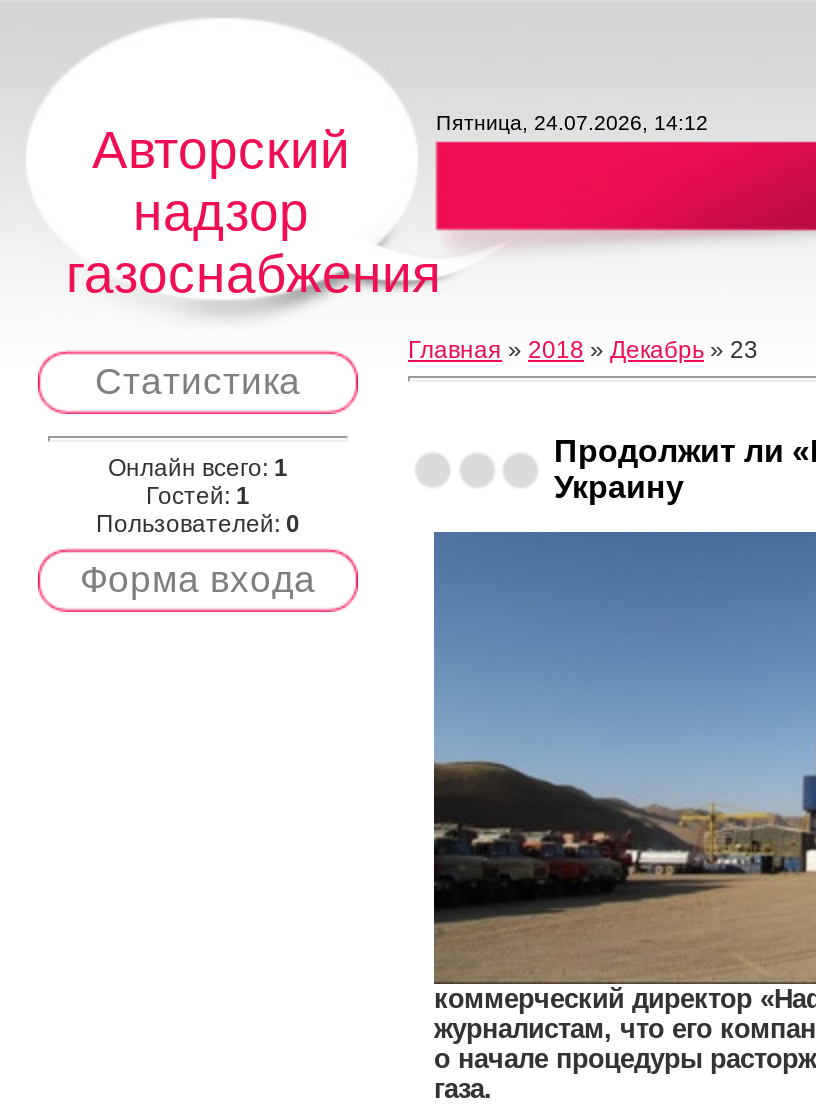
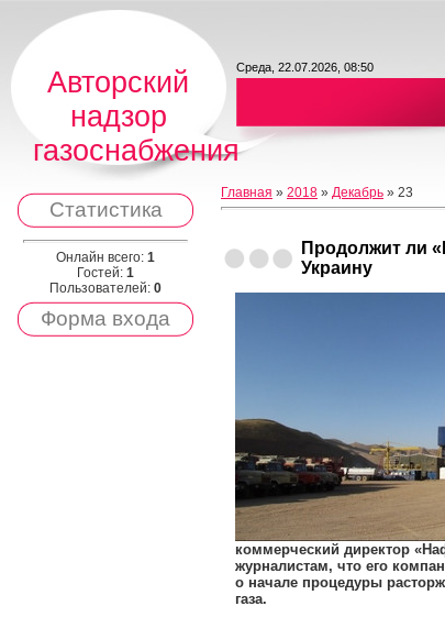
- Пятница, 24.07.2026, 14:12
+ Среда, 22.07.2026, 08:50
